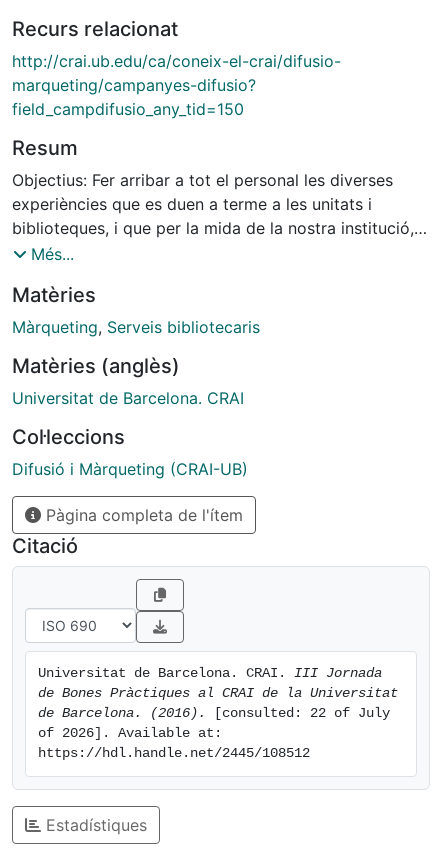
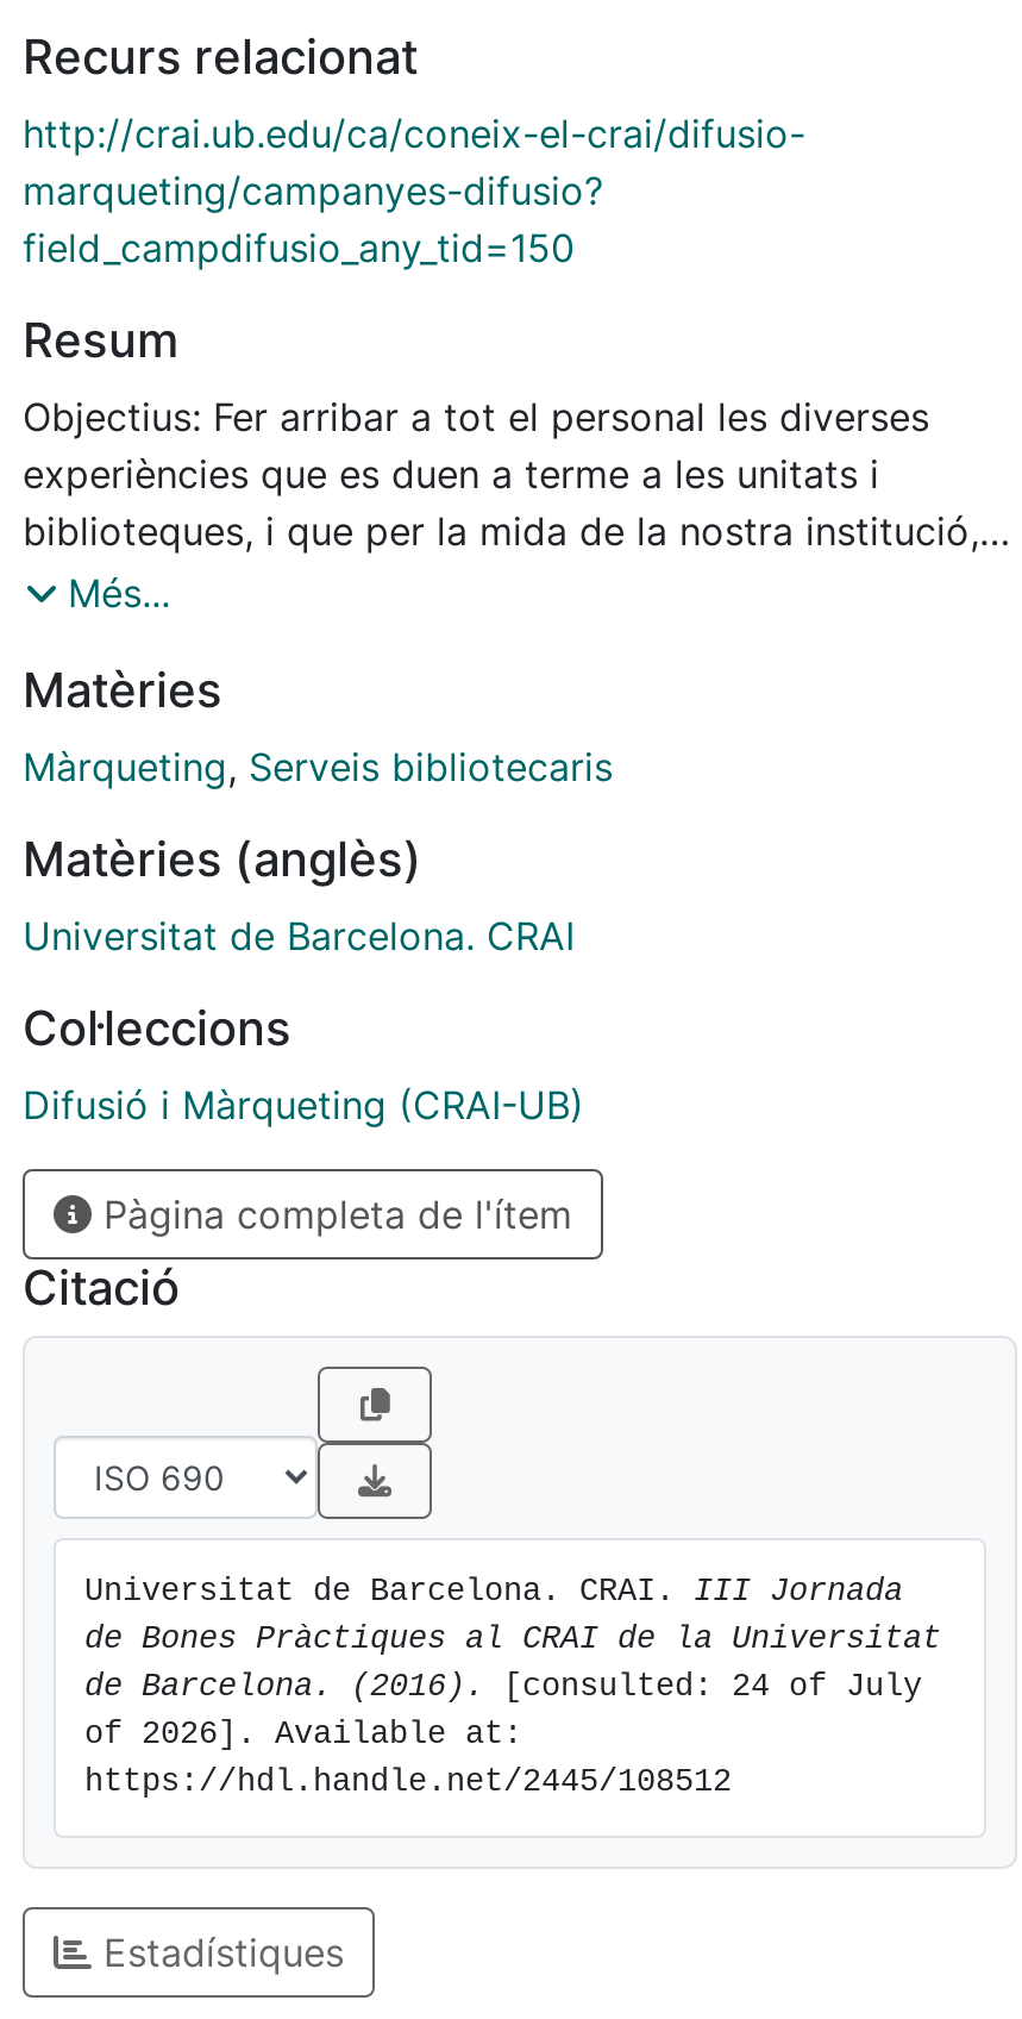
- de Barcelona. (2016). [consulted: 22 of July
+ de Barcelona. (2016). [consulted: 24 of July
